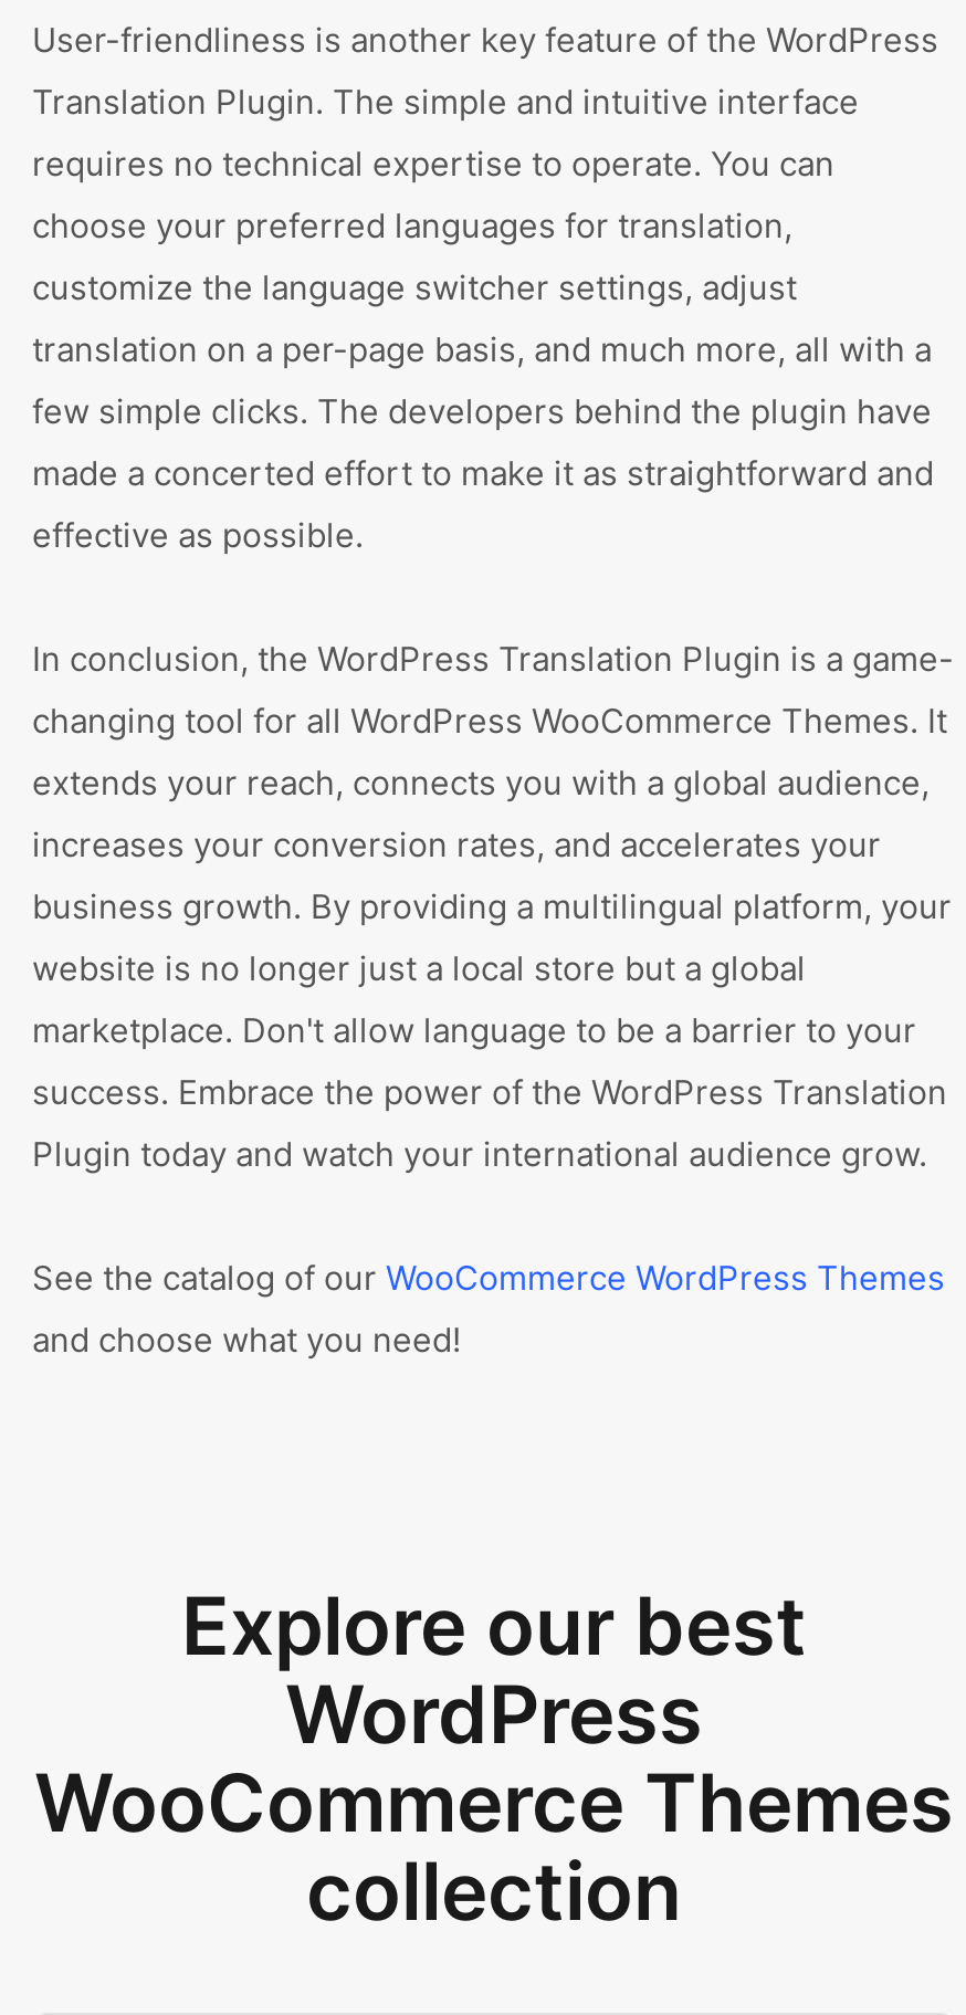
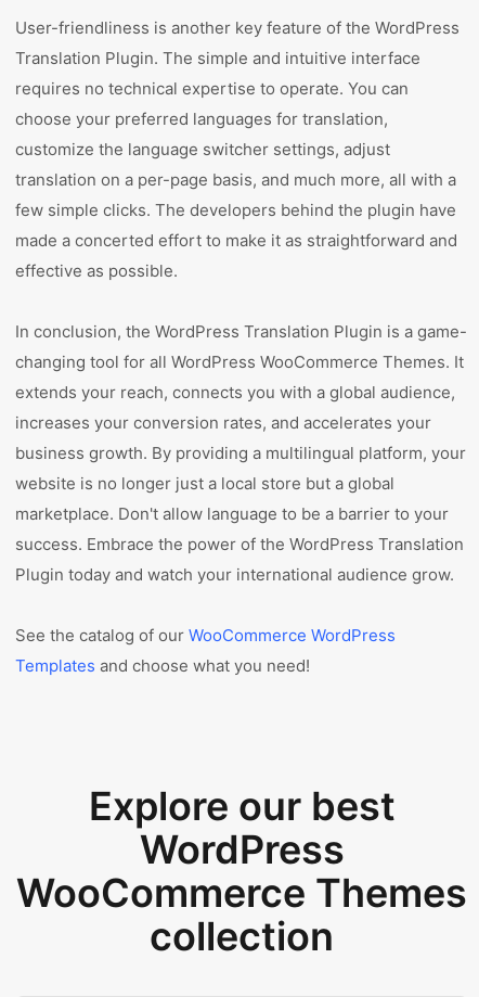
- See the catalog of our WooCommerce WordPress Themes
+ See the catalog of our WooCommerce WordPress

- and choose what you need!
+ Templates and choose what you need!
